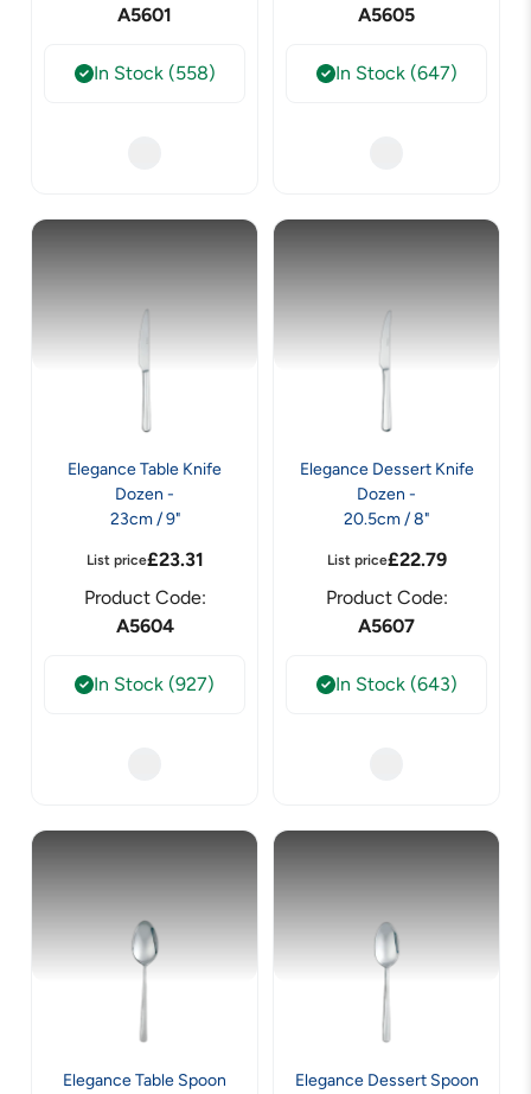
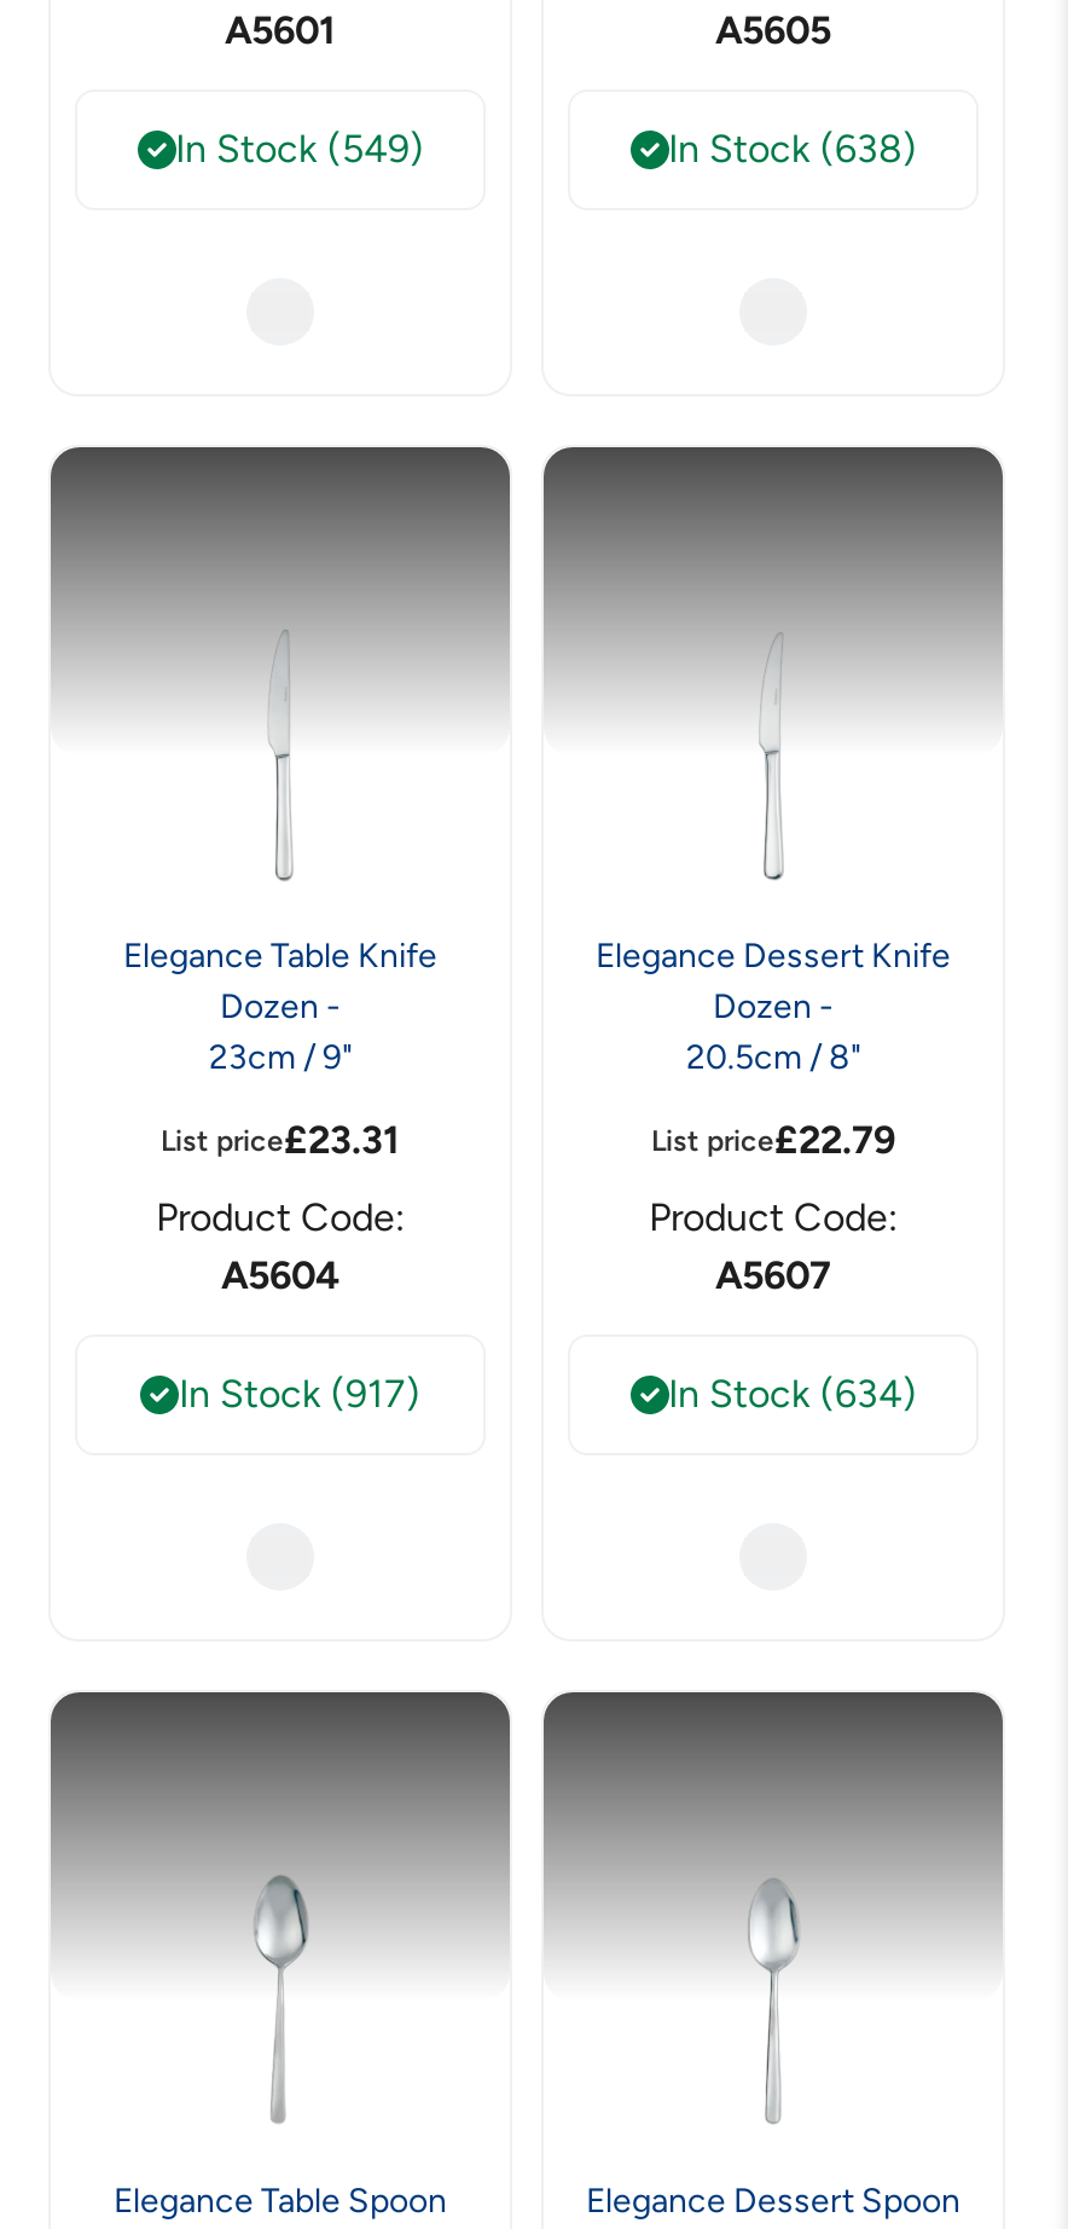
- In Stock (558)
+ In Stock (549)

- In Stock (647)
+ In Stock (638)

- In Stock (927)
+ In Stock (917)

- In Stock (643)
+ In Stock (634)
